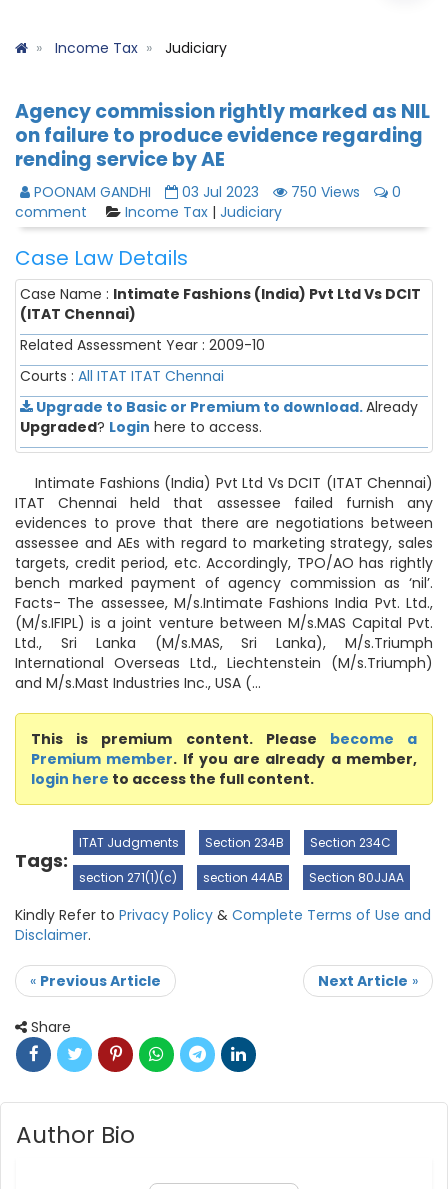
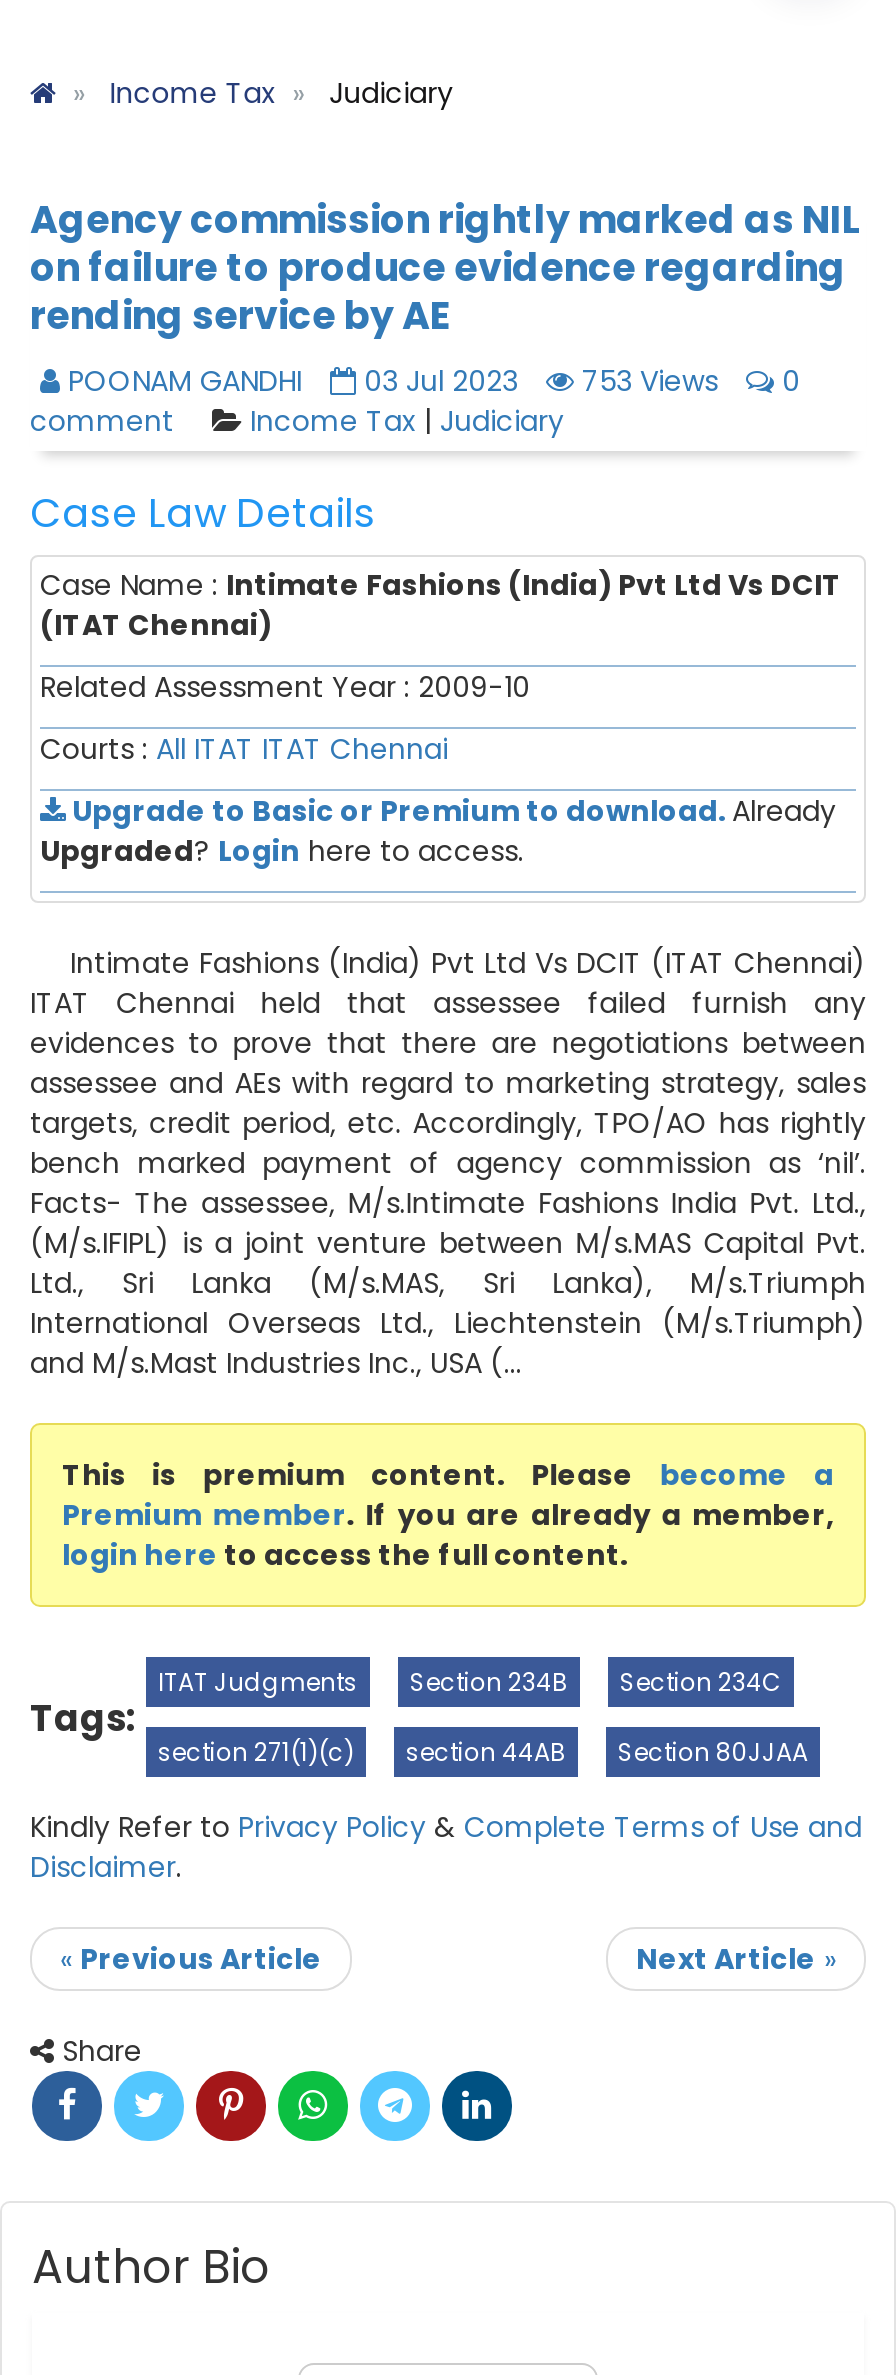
- POONAM GANDHI 03 Jul 2023 750 Views 0
+ POONAM GANDHI 03 Jul 2023 753 Views 0
